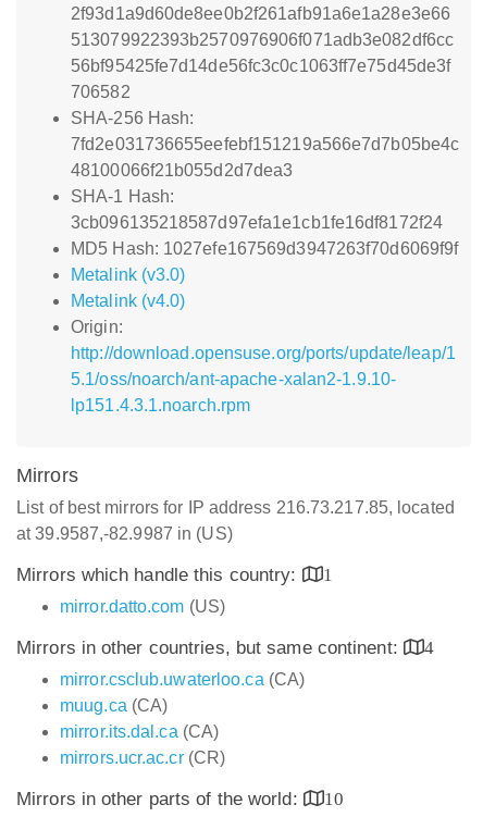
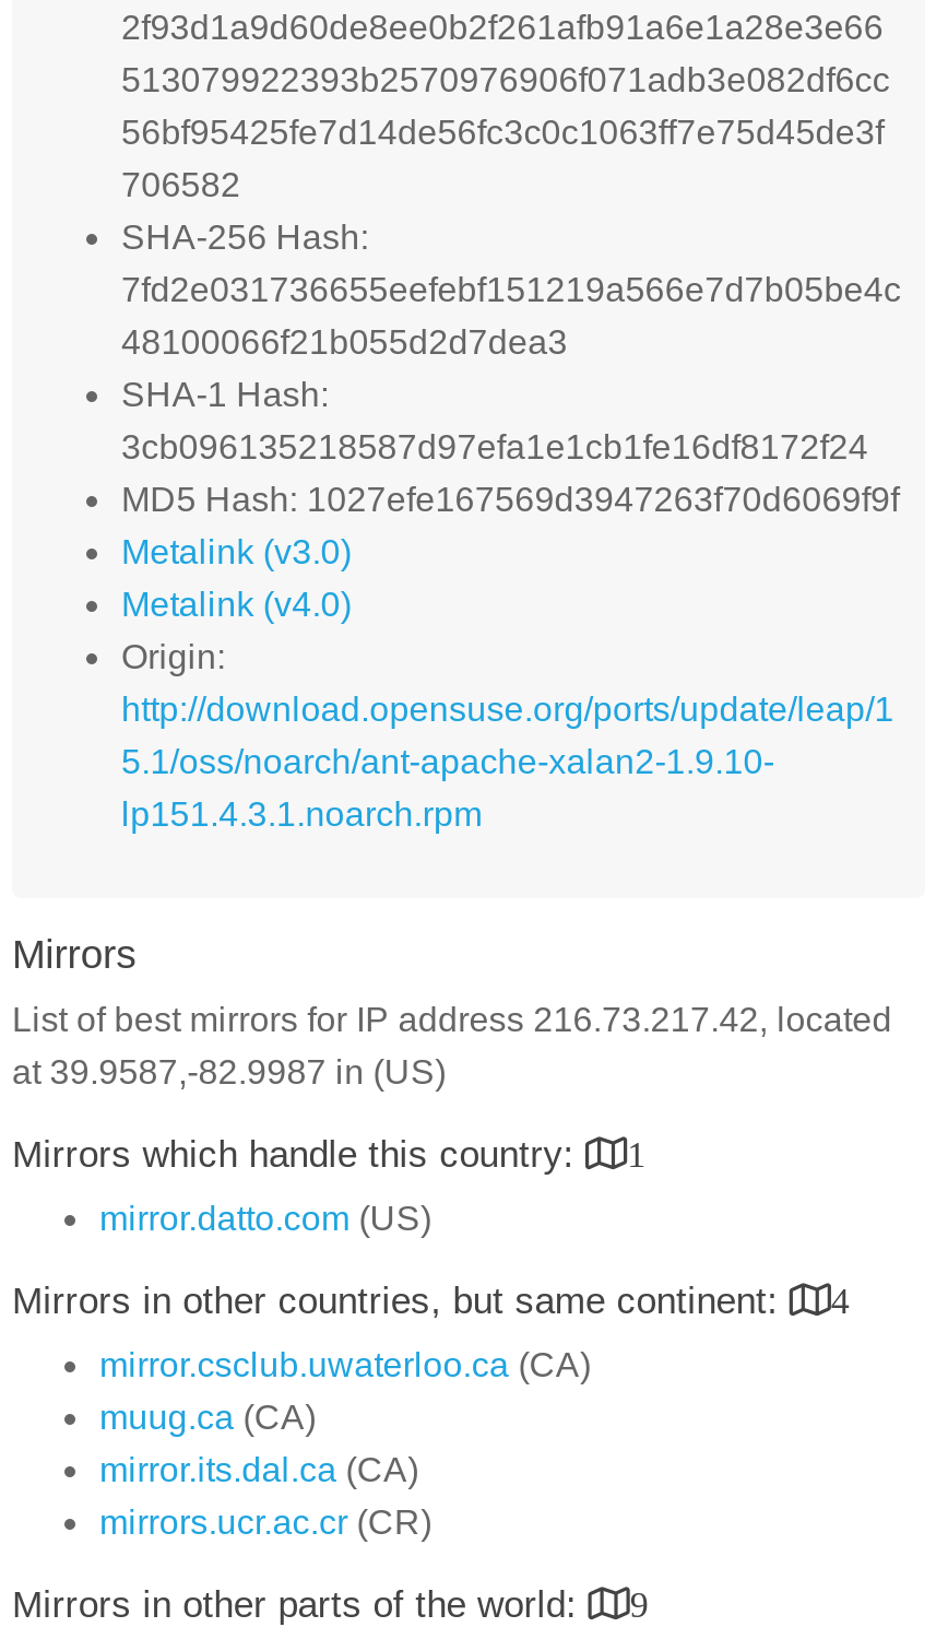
- List of best mirrors for IP address 216.73.217.85, located
+ List of best mirrors for IP address 216.73.217.42, located

- Mirrors in other parts of the world: 10
+ Mirrors in other parts of the world: 9
